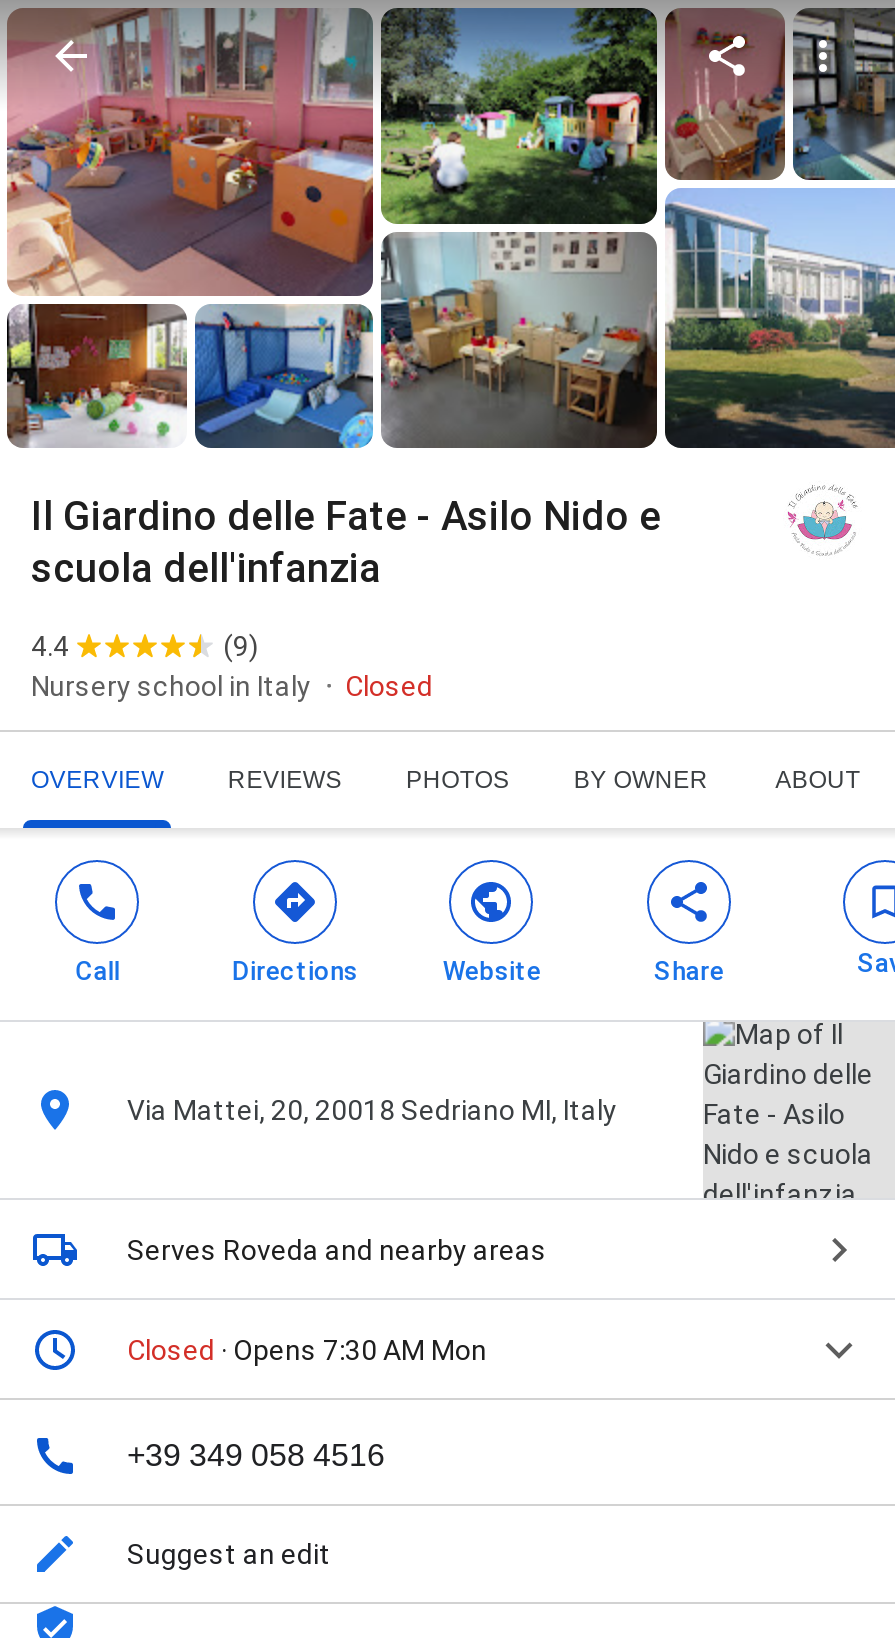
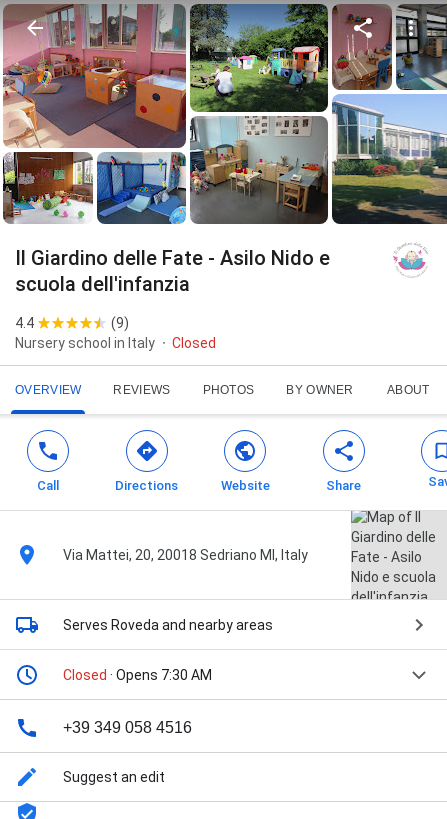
- Closed · Opens 7:30 AM Mon
+ Closed · Opens 7:30 AM
